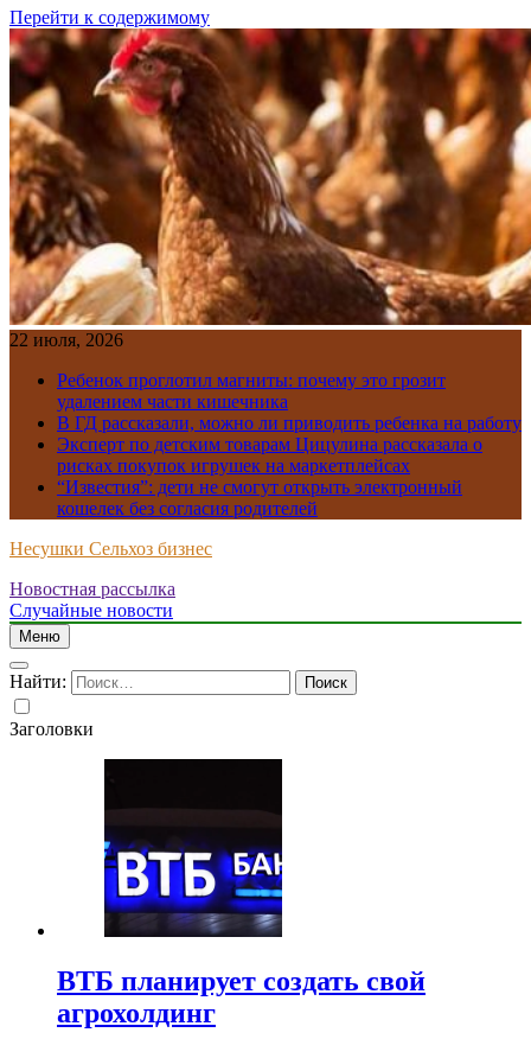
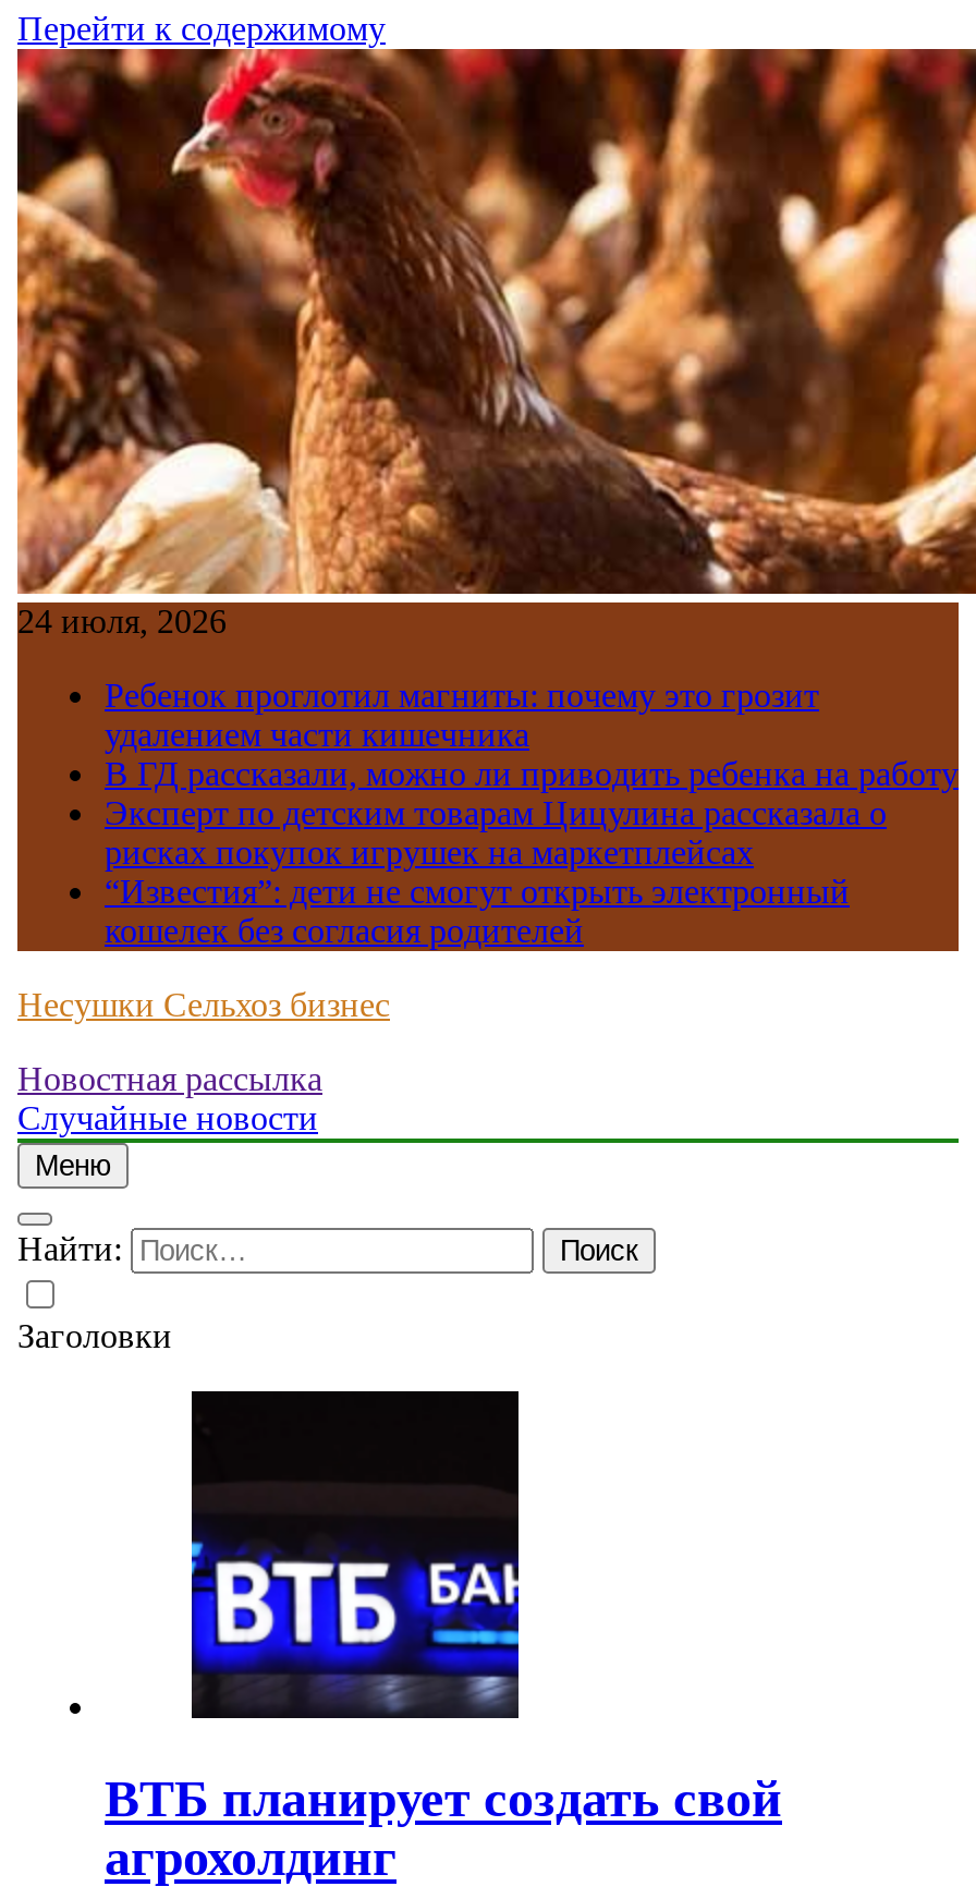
- 22 июля, 2026
+ 24 июля, 2026
